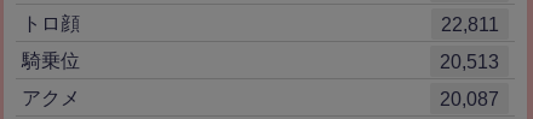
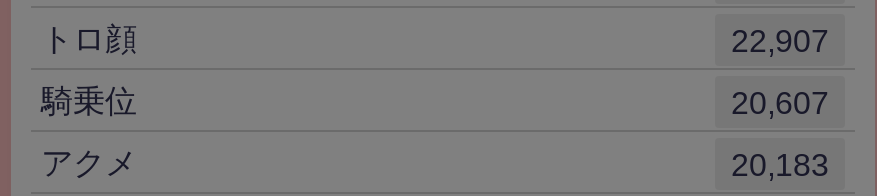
- 22,811
+ 22,907

- 20,513
+ 20,607

- 20,087
+ 20,183
